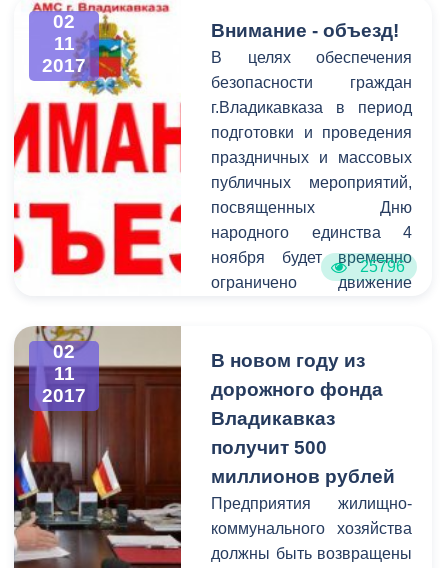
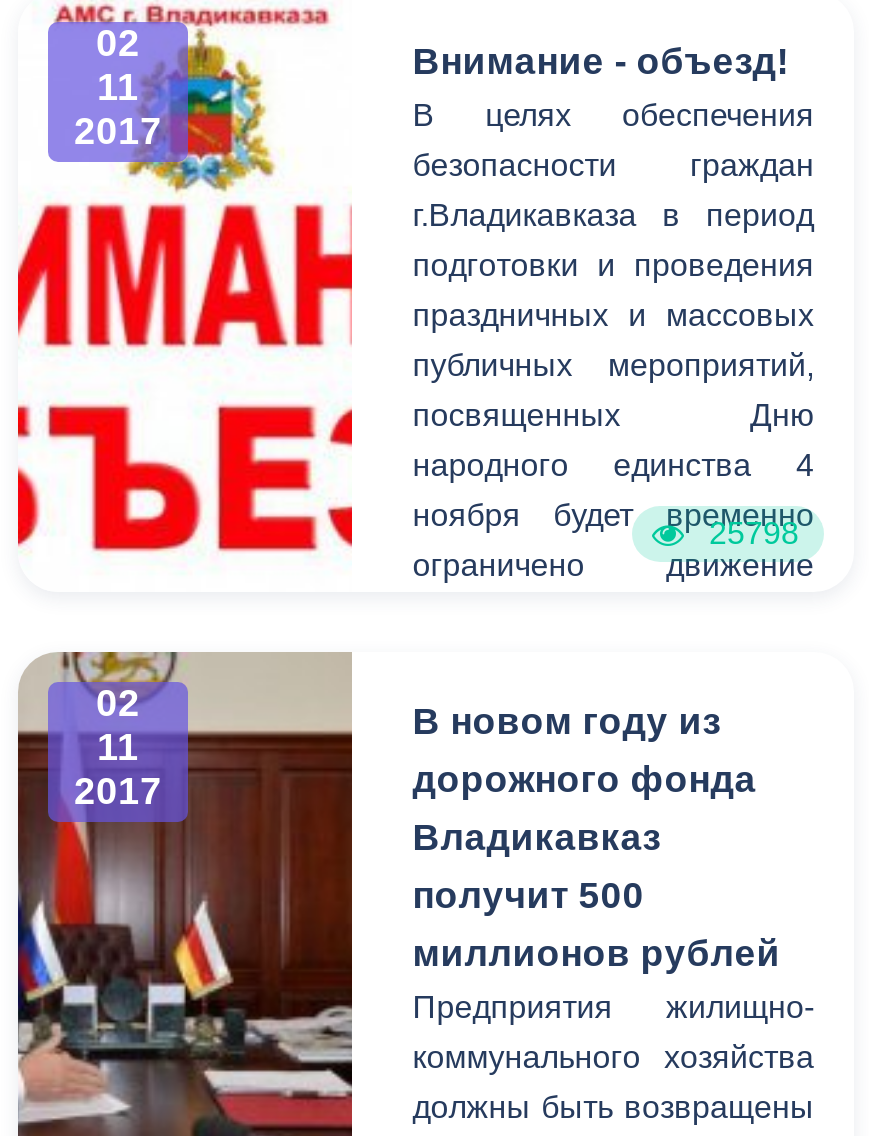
- 25796
+ 25798
